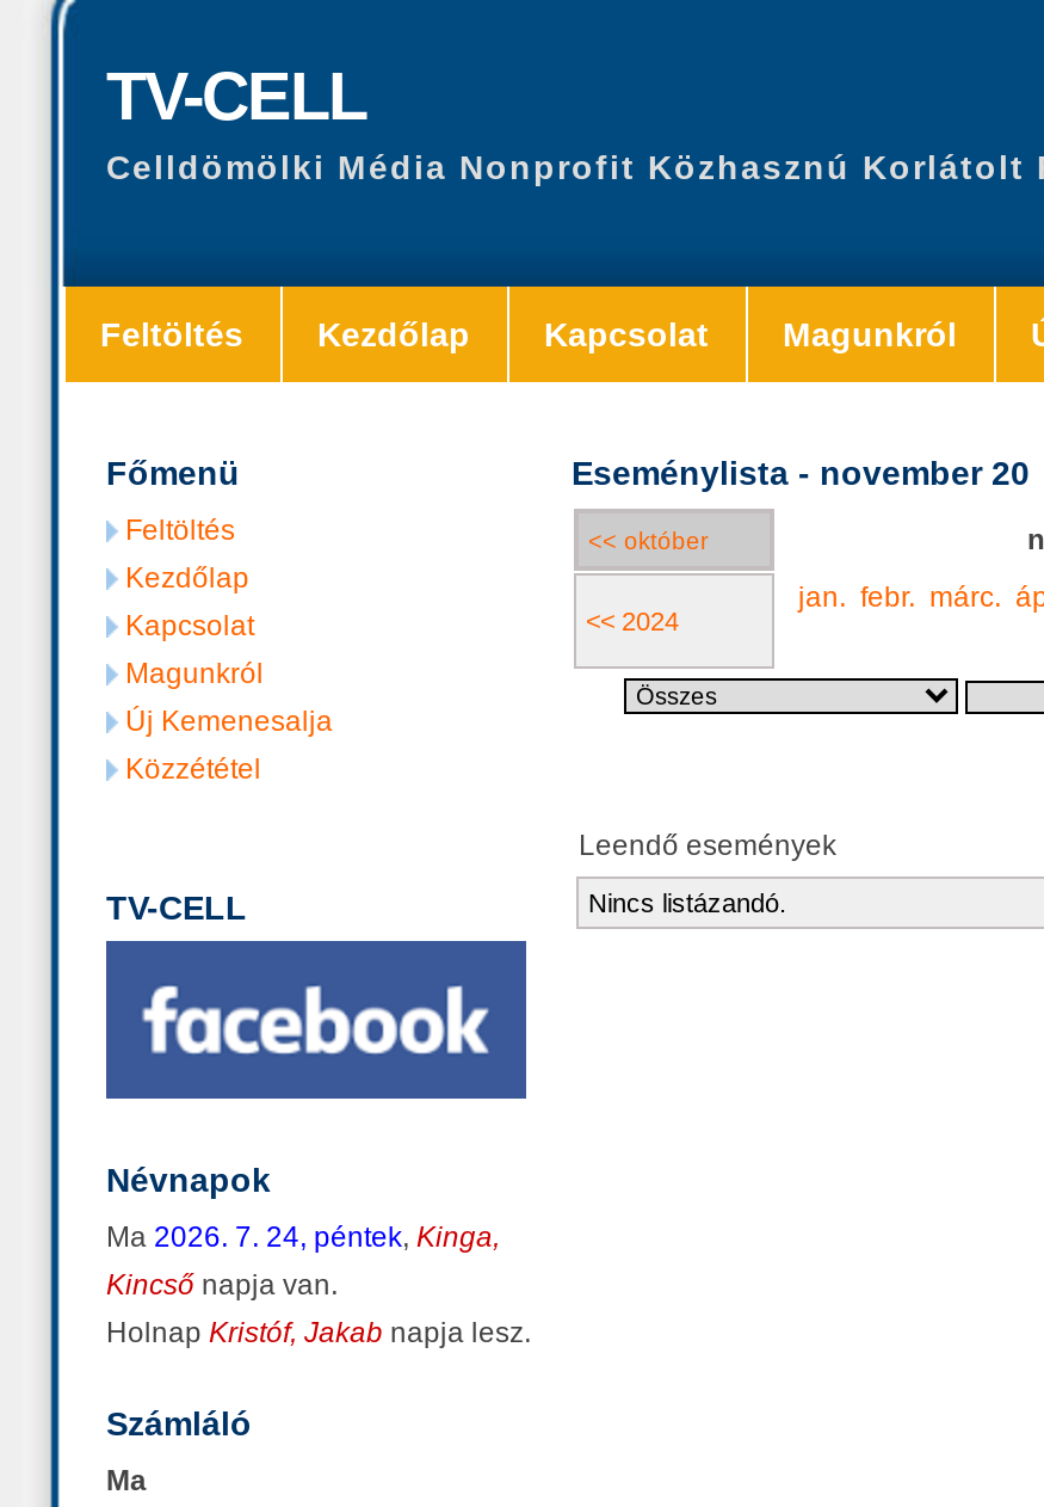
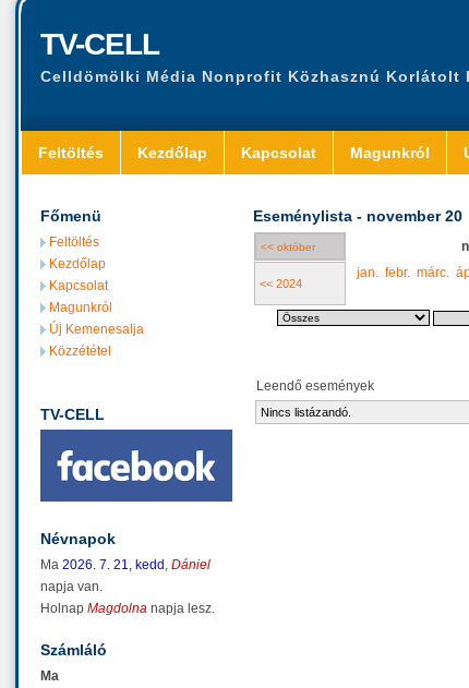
- Ma 2026. 7. 24, péntek, Kinga,
- Kincső napja van.
- Holnap Kristóf, Jakab napja lesz.
+ Ma 2026. 7. 21, kedd, Dániel
+ napja van.
+ Holnap Magdolna napja lesz.
